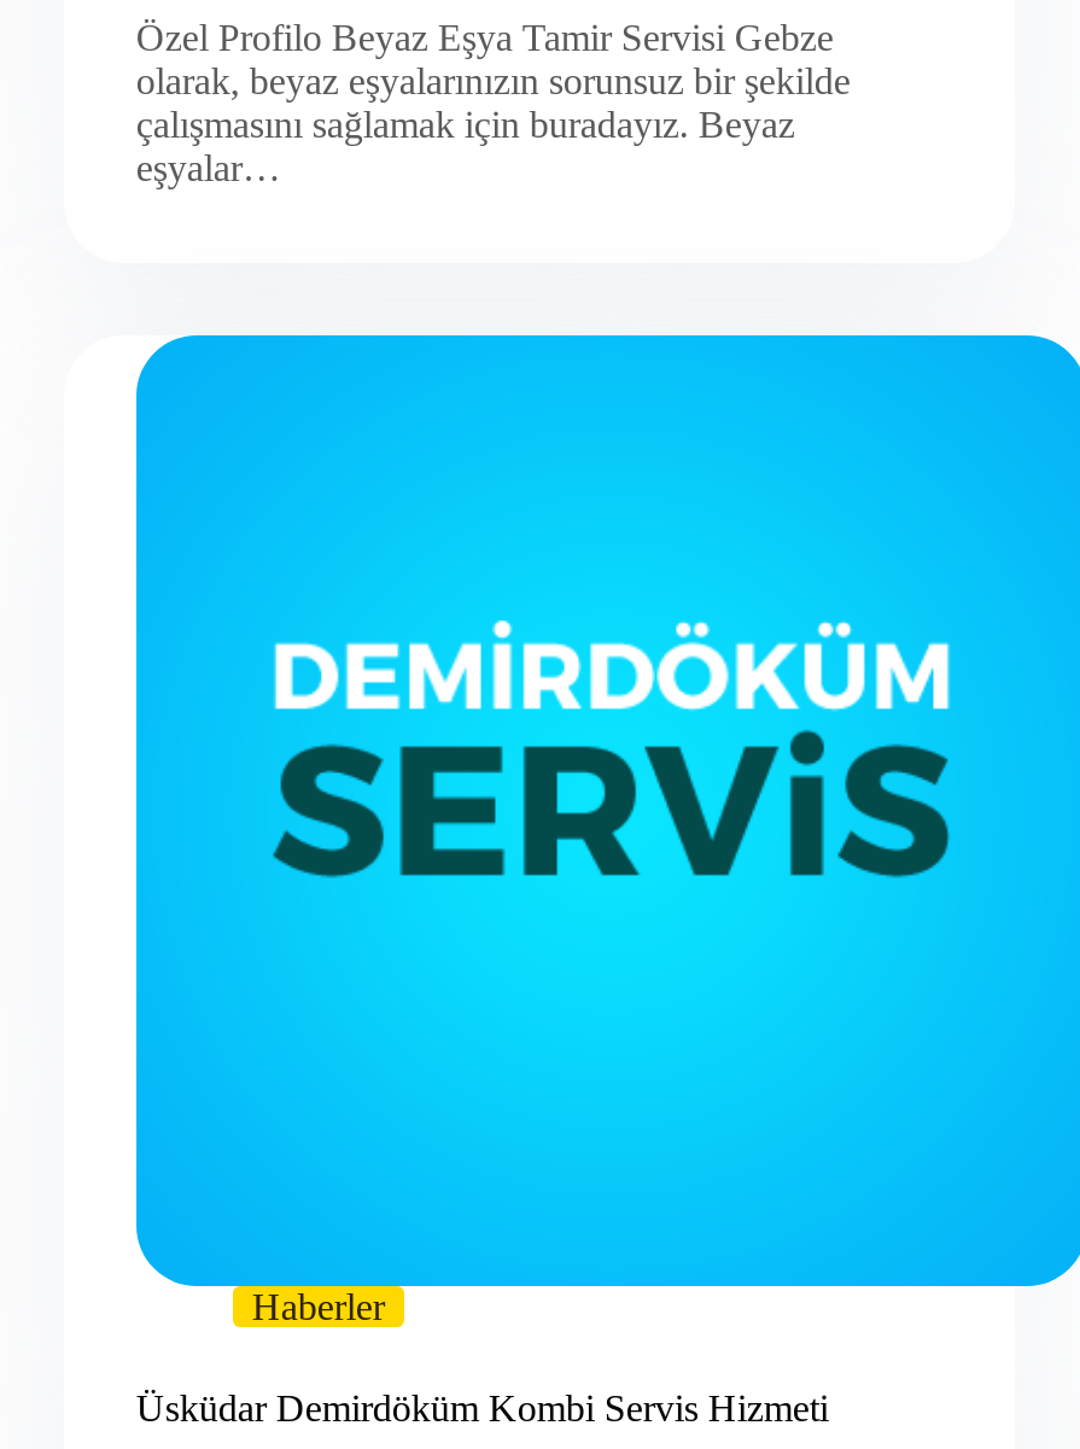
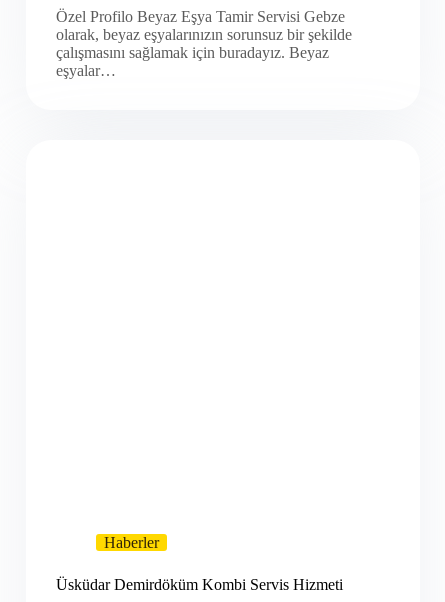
- [image]
